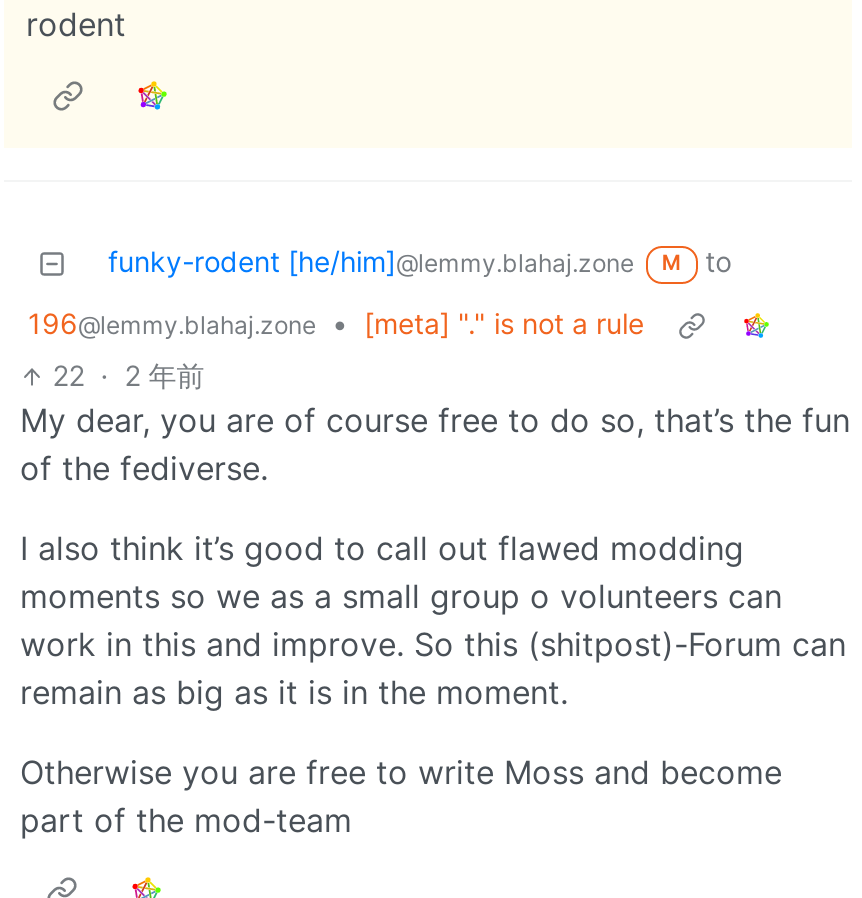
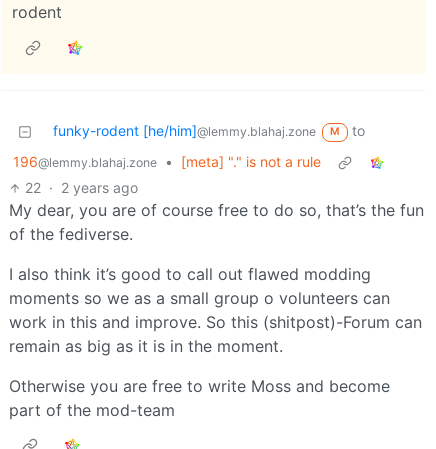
- 22 · 2 年前
+ 22 · 2 years ago
